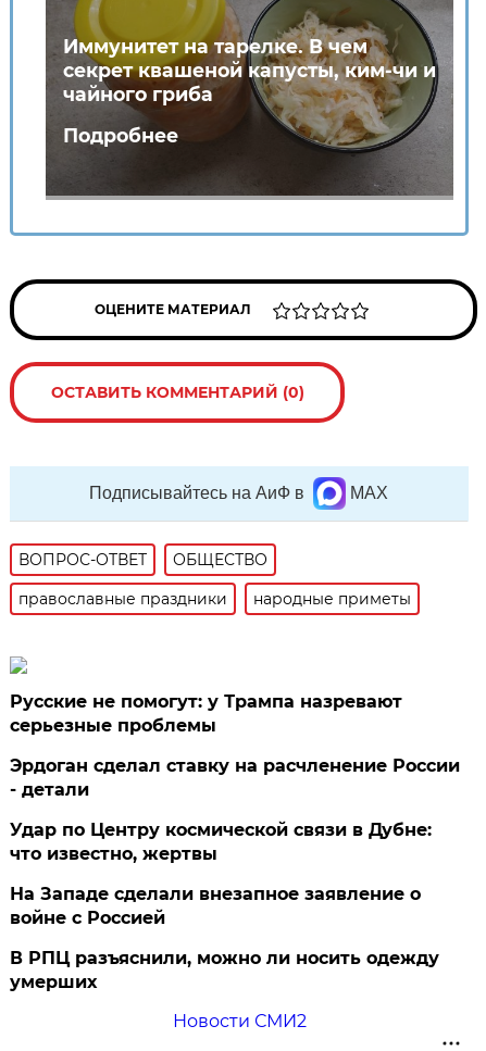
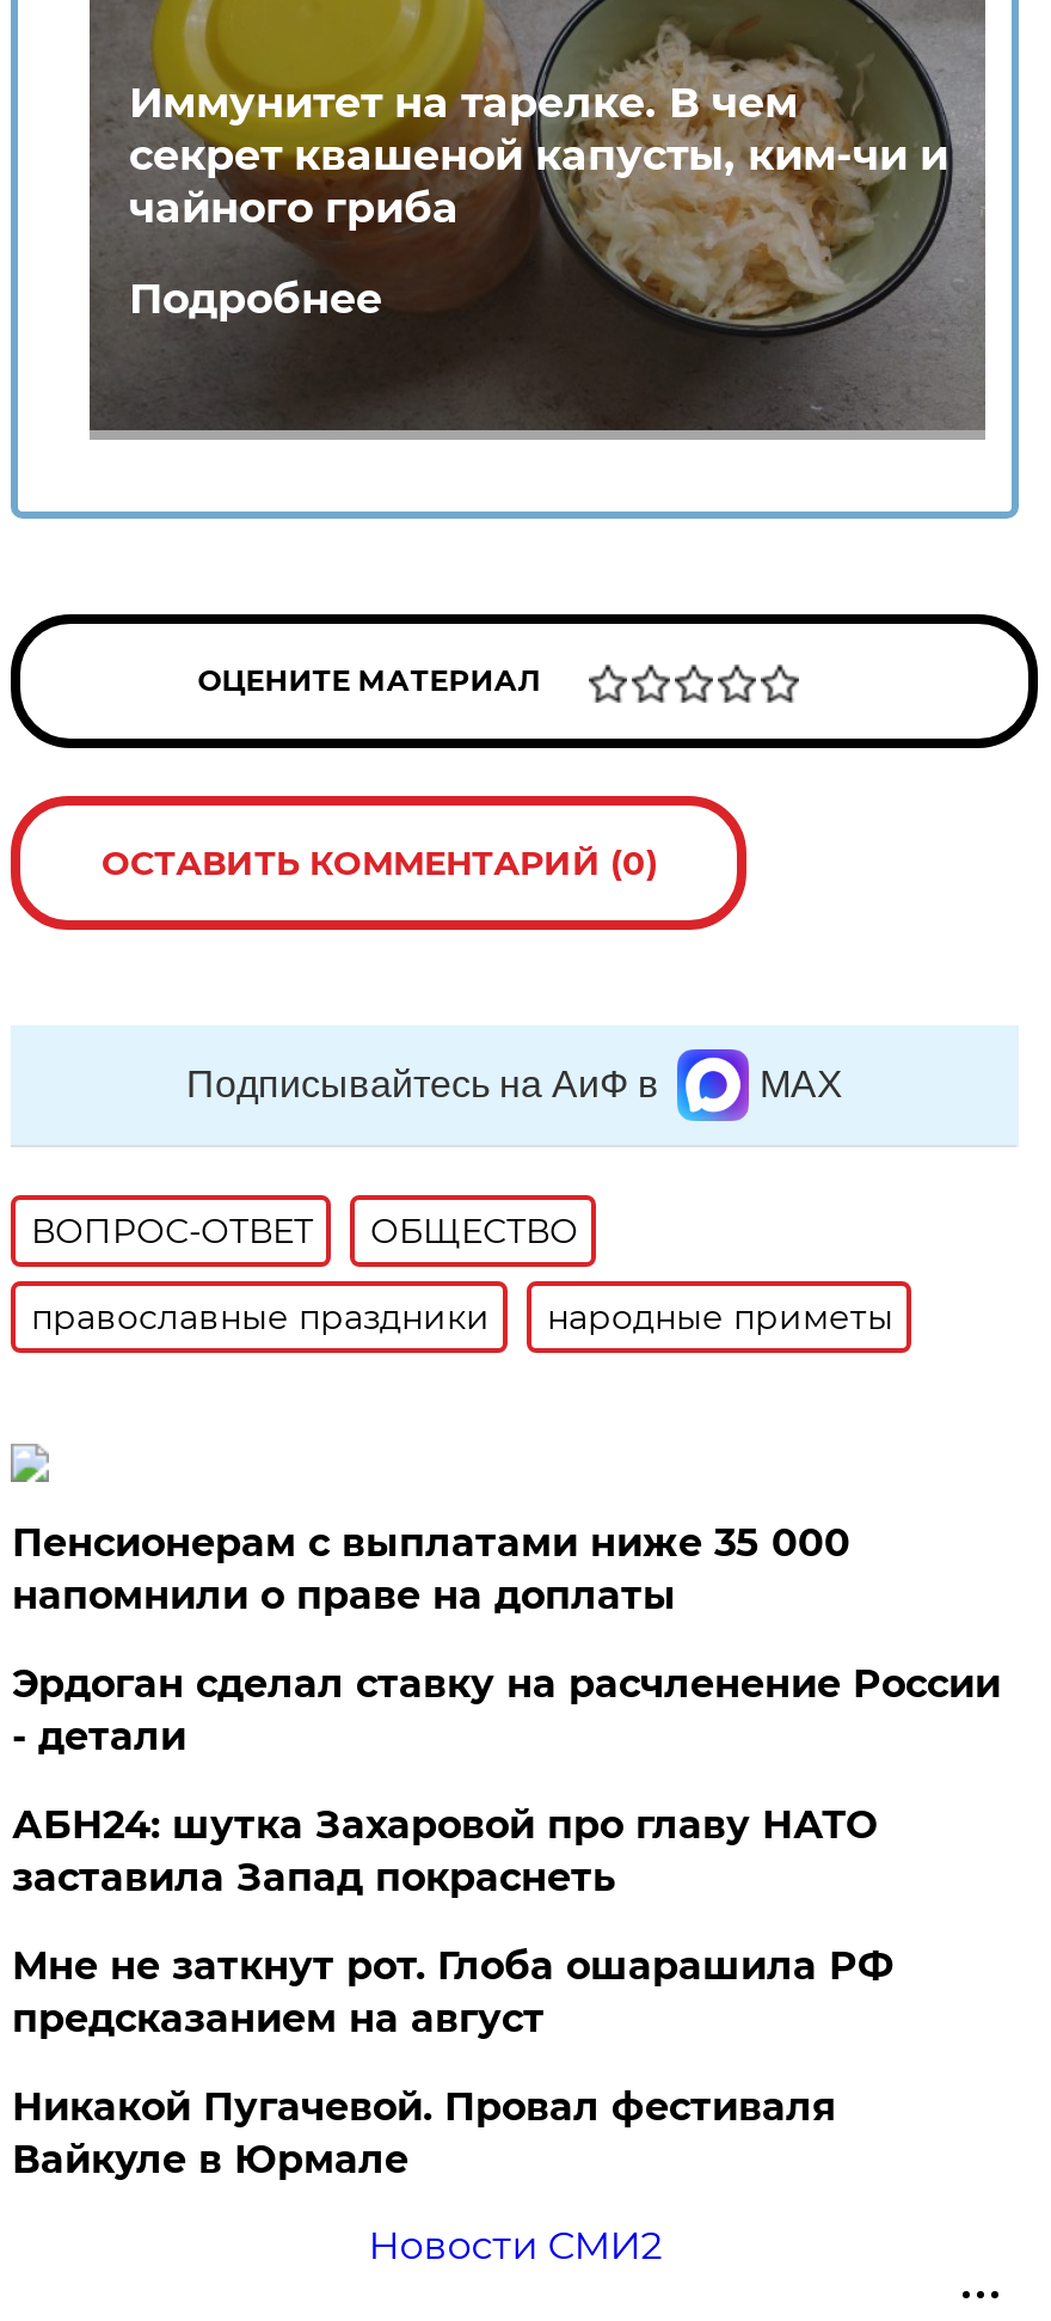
- Русские не помогут: у Трампа назревают
- серьезные проблемы
+ Пенсионерам с выплатами ниже 35 000
+ напомнили о праве на доплаты

- Удар по Центру космической связи в Дубне:
- что известно, жертвы
+ АБН24: шутка Захаровой про главу НАТО
+ заставила Запад покраснеть

- На Западе сделали внезапное заявление о
- войне с Россией
+ Мне не заткнут рот. Глоба ошарашила РФ
+ предсказанием на август

- В РПЦ разъяснили, можно ли носить одежду
- умерших
+ Никакой Пугачевой. Провал фестиваля
+ Вайкуле в Юрмале
